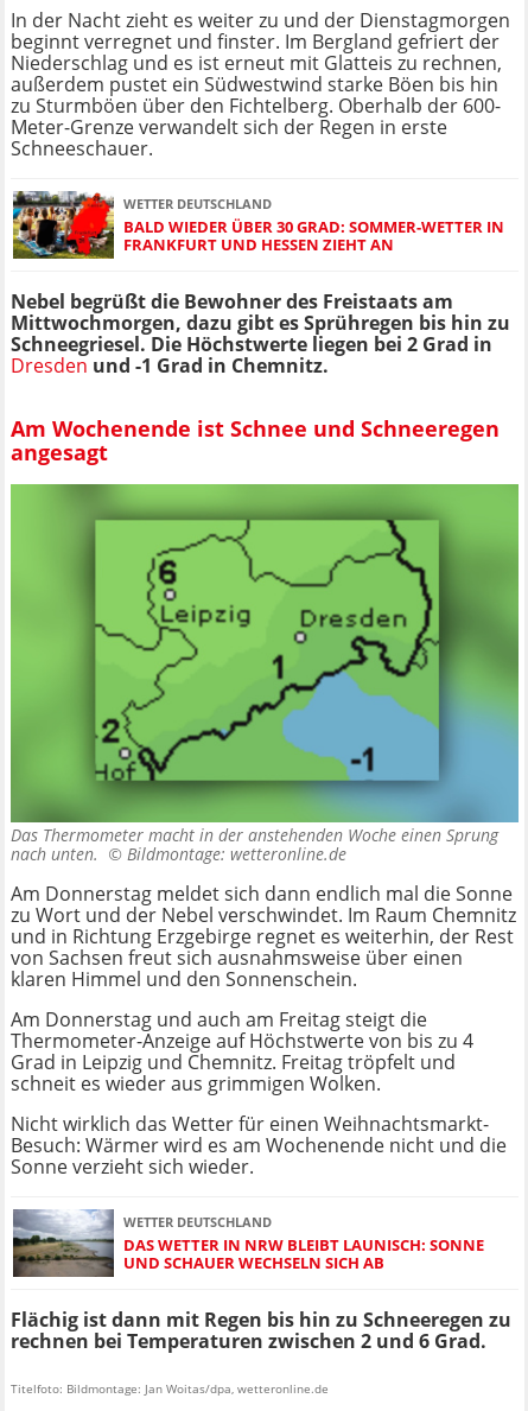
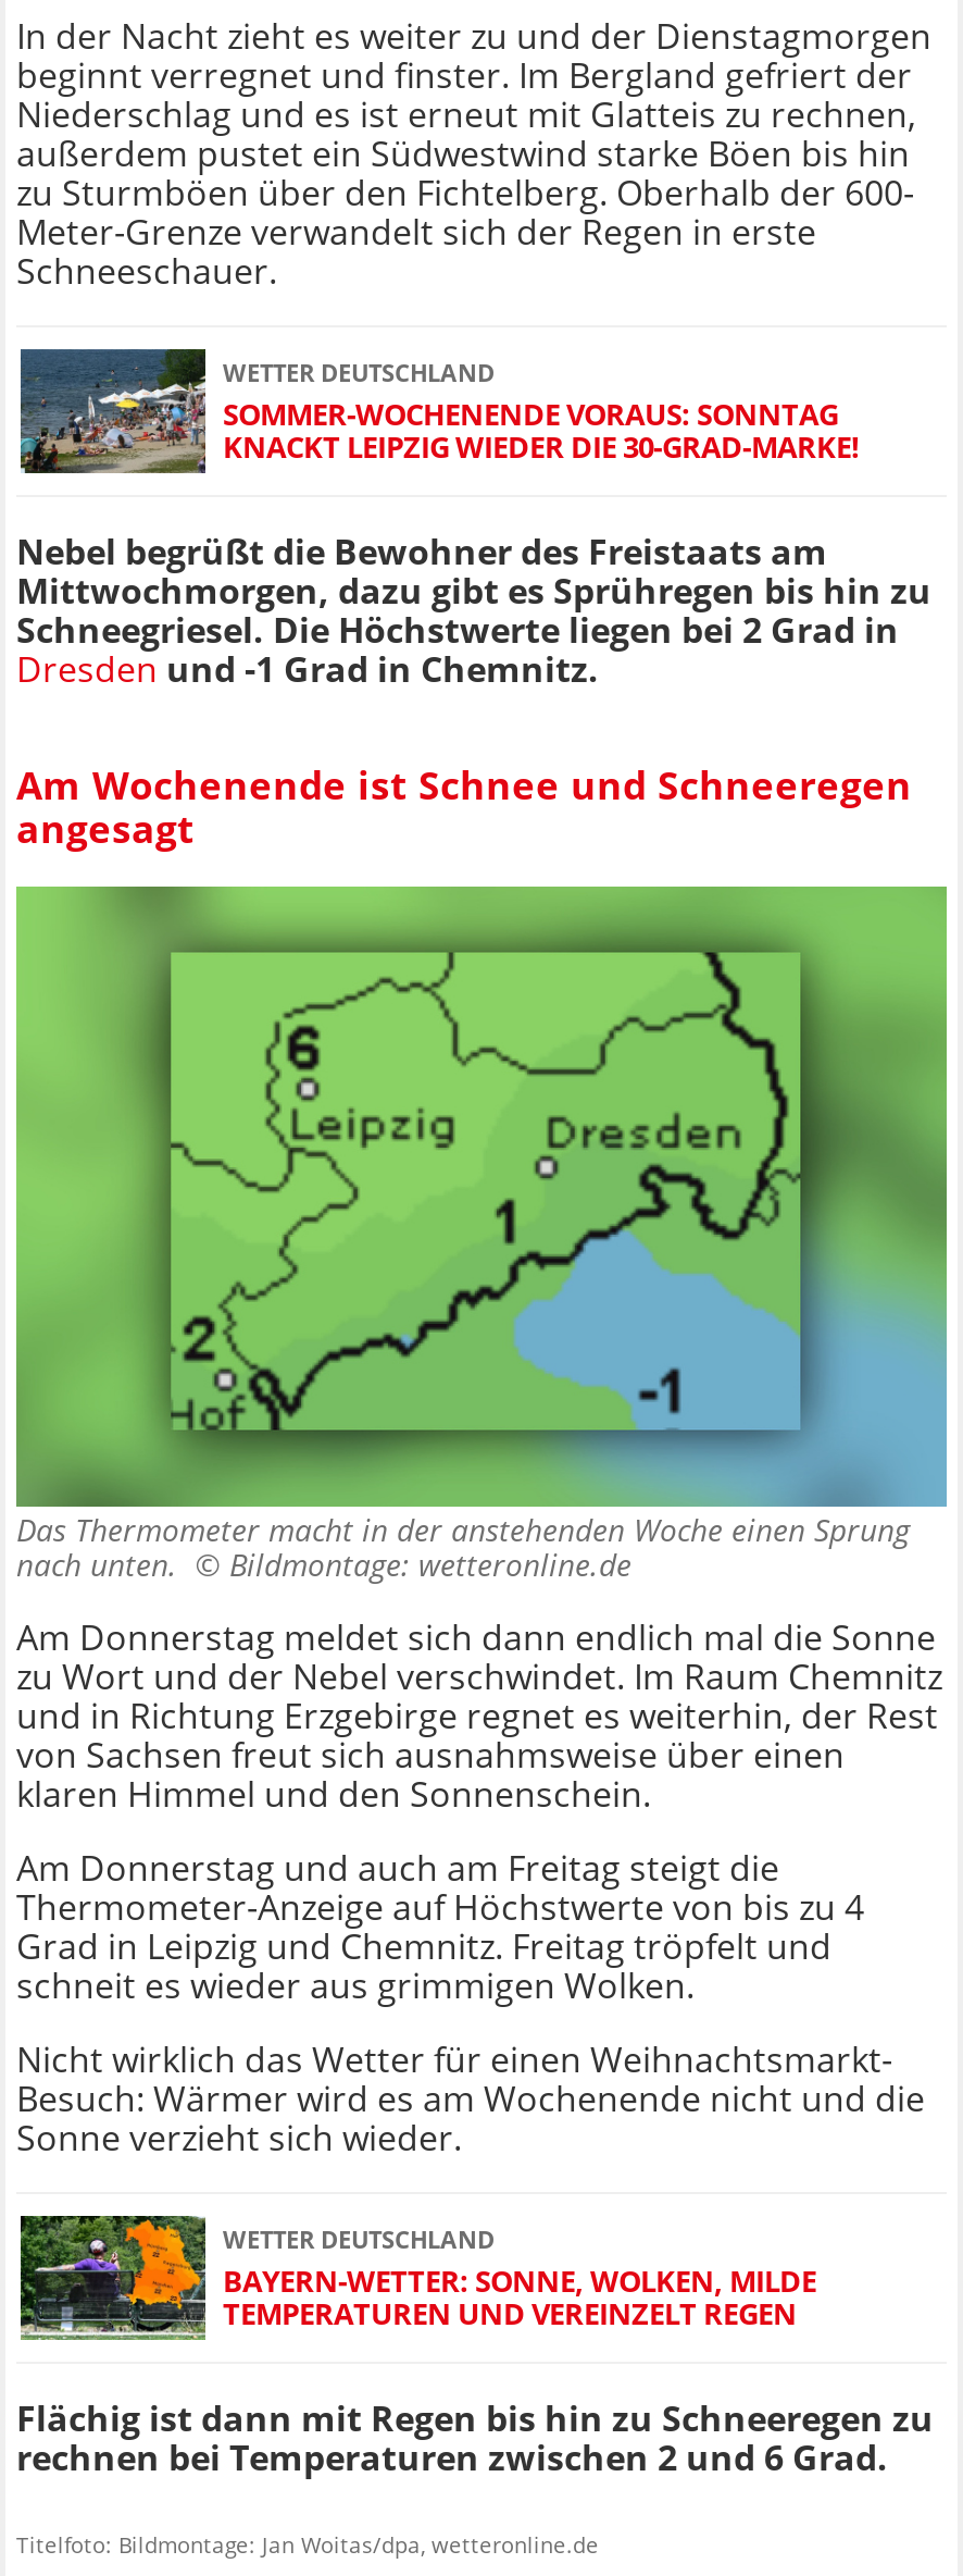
- [image]
- BALD WIEDER ÜBER 30 GRAD: SOMMER-WETTER IN
- FRANKFURT UND HESSEN ZIEHT AN
+ [image]
+ SOMMER-WOCHENENDE VORAUS: SONNTAG
+ KNACKT LEIPZIG WIEDER DIE 30-GRAD-MARKE!

- [image]
- DAS WETTER IN NRW BLEIBT LAUNISCH: SONNE
- UND SCHAUER WECHSELN SICH AB
+ [image]
+ BAYERN-WETTER: SONNE, WOLKEN, MILDE
+ TEMPERATUREN UND VEREINZELT REGEN
